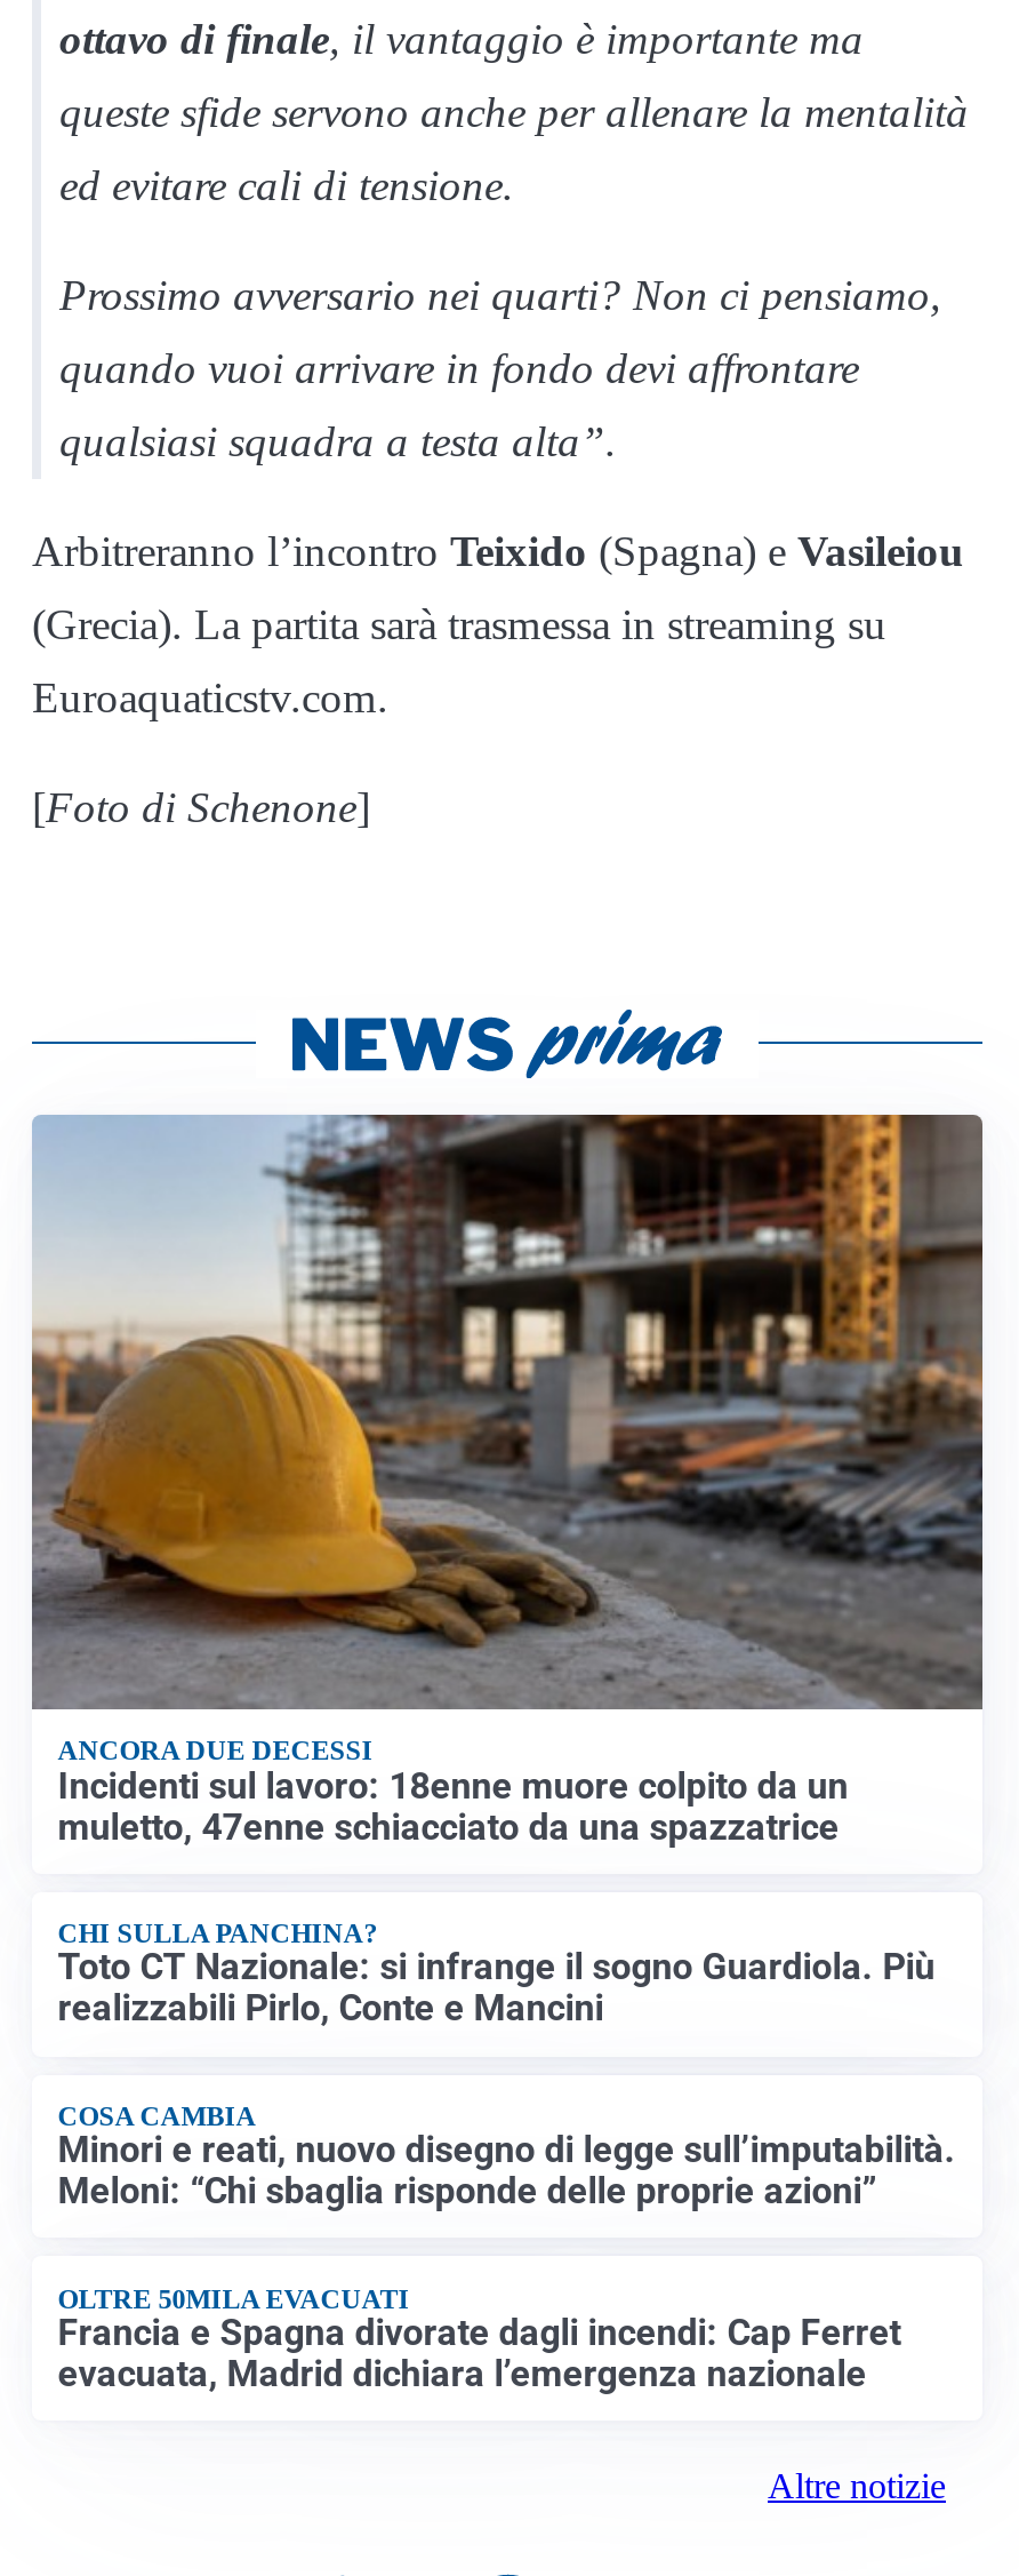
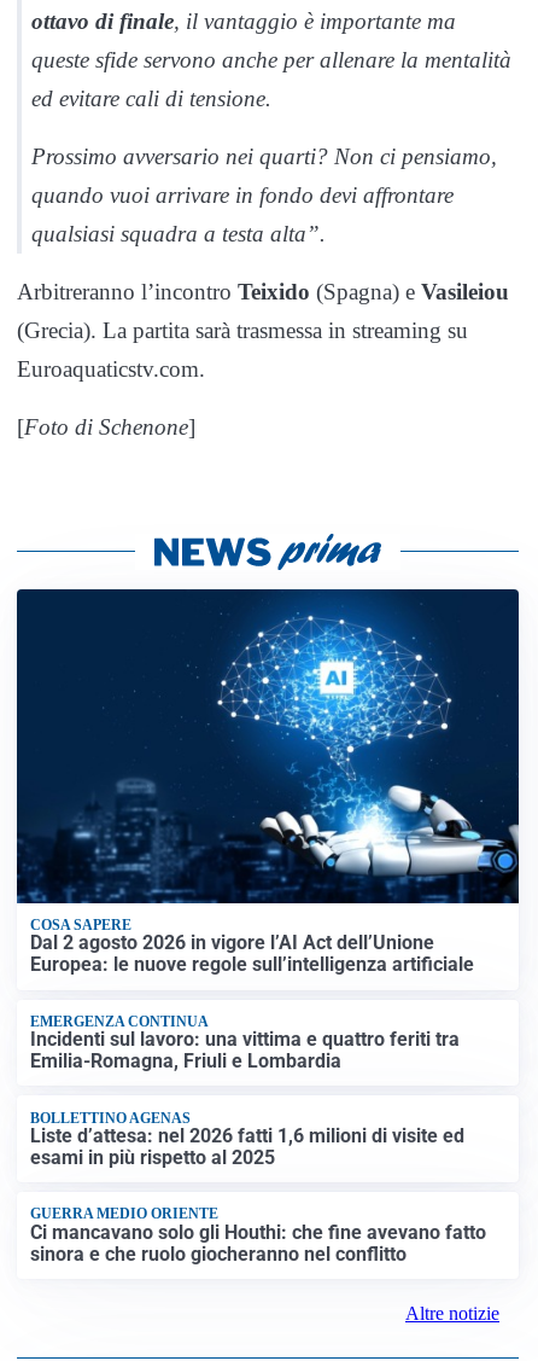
- [image]
- ANCORA DUE DECESSI
- Incidenti sul lavoro: 18enne muore colpito da un
- muletto, 47enne schiacciato da una spazzatrice
+ [image]
+ COSA SAPERE
+ Dal 2 agosto 2026 in vigore l’AI Act dell’Unione
+ Europea: le nuove regole sull’intelligenza artificiale

- CHI SULLA PANCHINA?
- Toto CT Nazionale: si infrange il sogno Guardiola. Più
- realizzabili Pirlo, Conte e Mancini
+ EMERGENZA CONTINUA
+ Incidenti sul lavoro: una vittima e quattro feriti tra
+ Emilia-Romagna, Friuli e Lombardia

- COSA CAMBIA
- Minori e reati, nuovo disegno di legge sull’imputabilità.
- Meloni: “Chi sbaglia risponde delle proprie azioni”
+ BOLLETTINO AGENAS
+ Liste d’attesa: nel 2026 fatti 1,6 milioni di visite ed
+ esami in più rispetto al 2025

- OLTRE 50MILA EVACUATI
- Francia e Spagna divorate dagli incendi: Cap Ferret
- evacuata, Madrid dichiara l’emergenza nazionale
+ GUERRA MEDIO ORIENTE
+ Ci mancavano solo gli Houthi: che fine avevano fatto
+ sinora e che ruolo giocheranno nel conflitto
